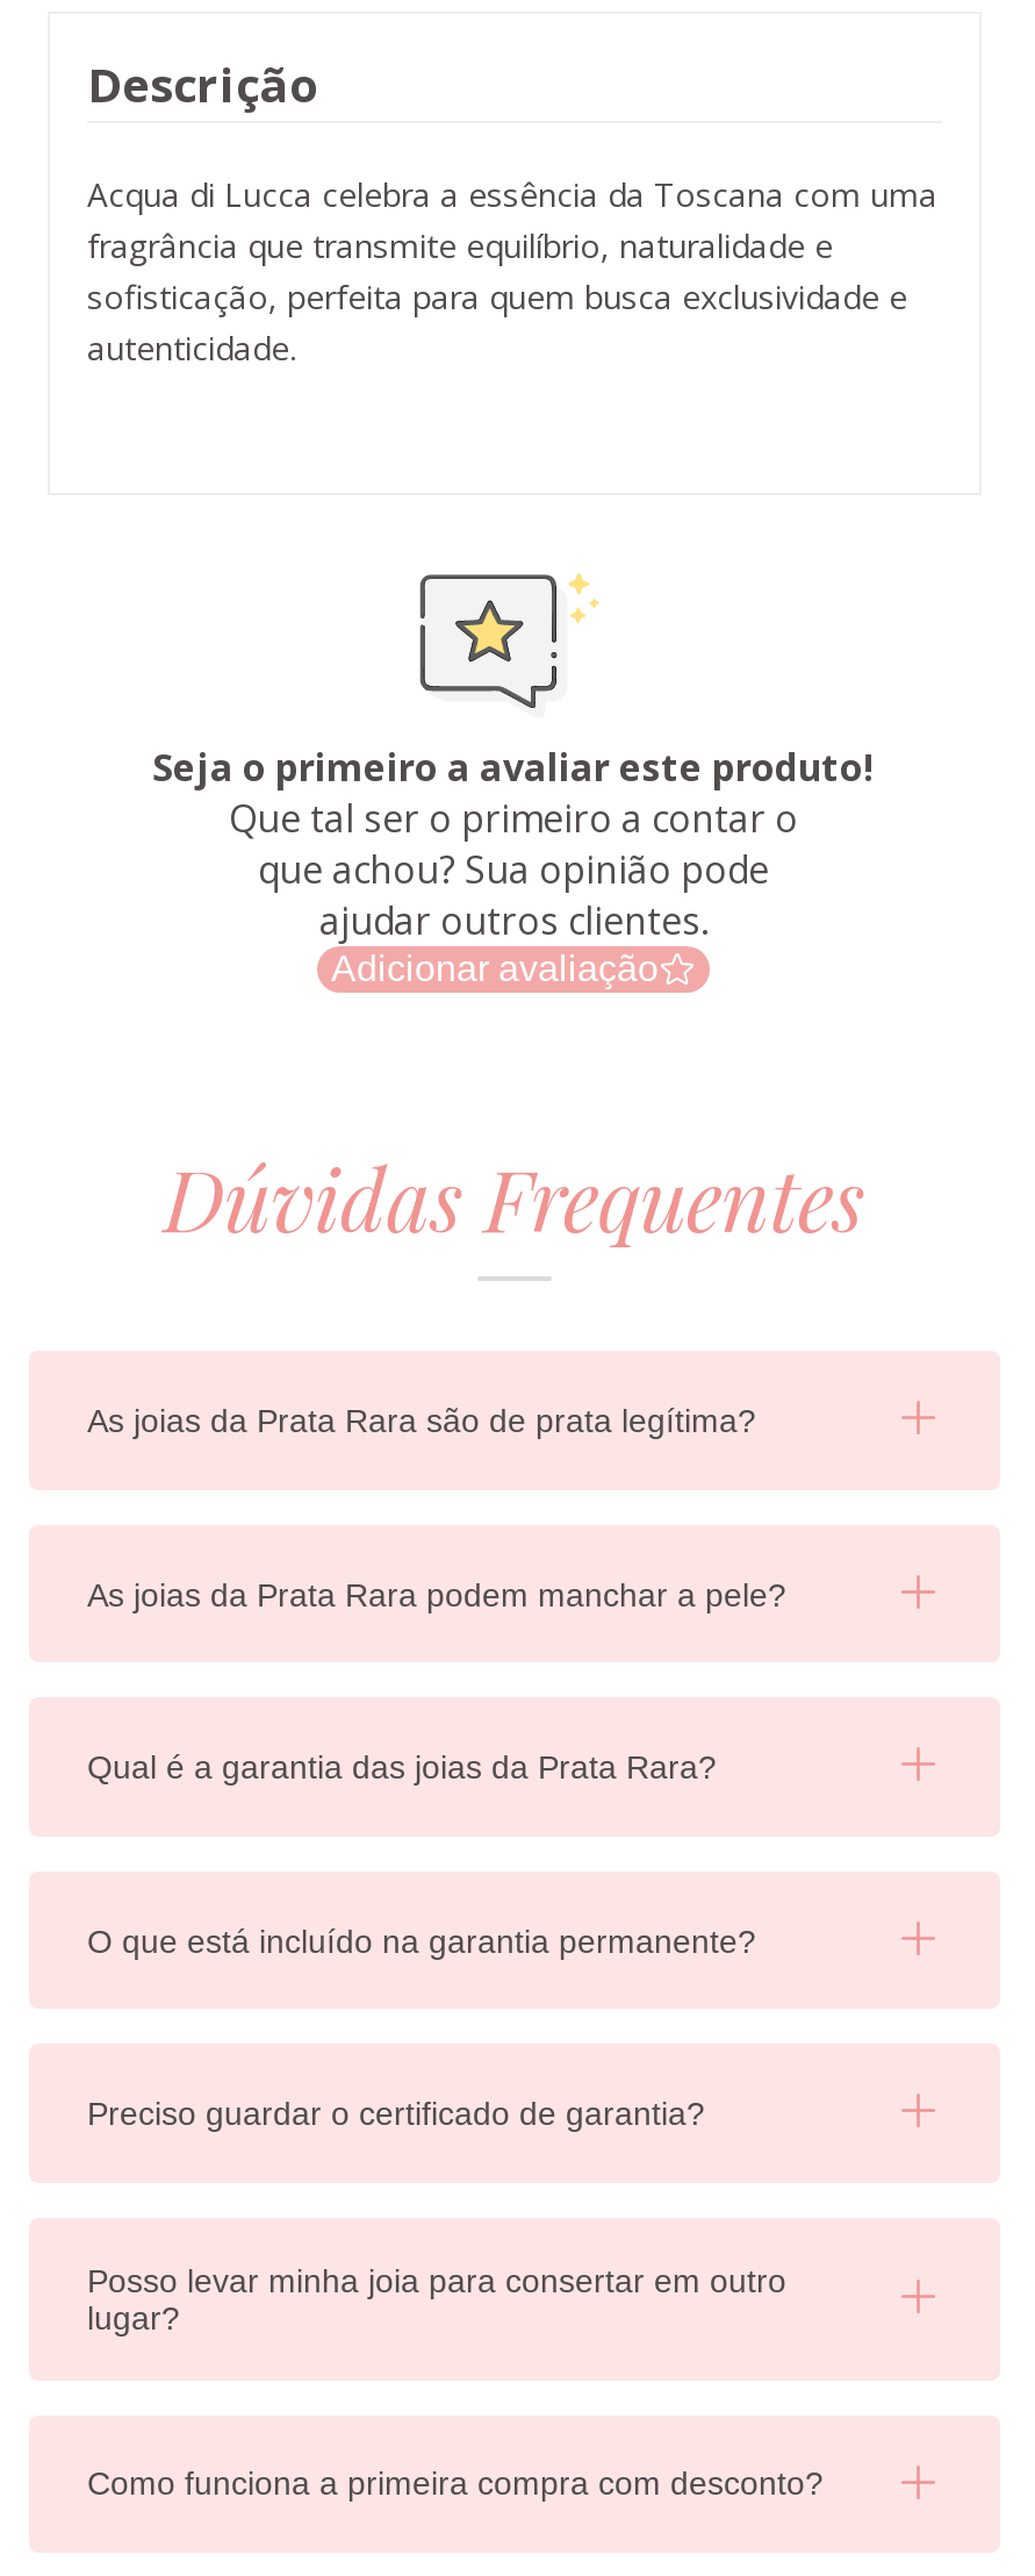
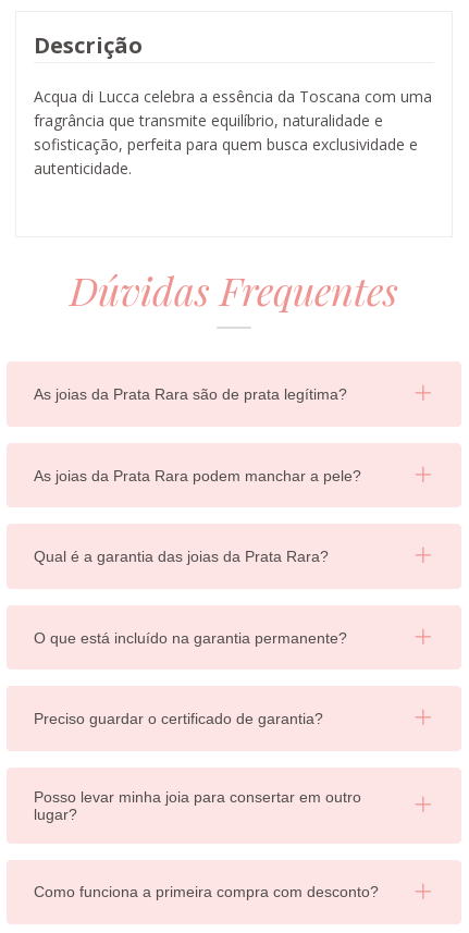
- [image]
- Seja o primeiro a avaliar este produto!
- Que tal ser o primeiro a contar o
- que achou? Sua opinião pode
- ajudar outros clientes.
- Adicionar avaliação
